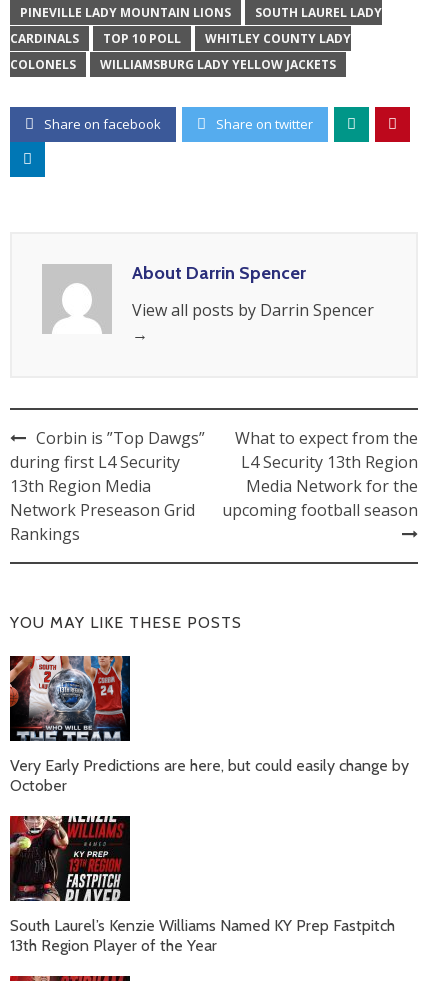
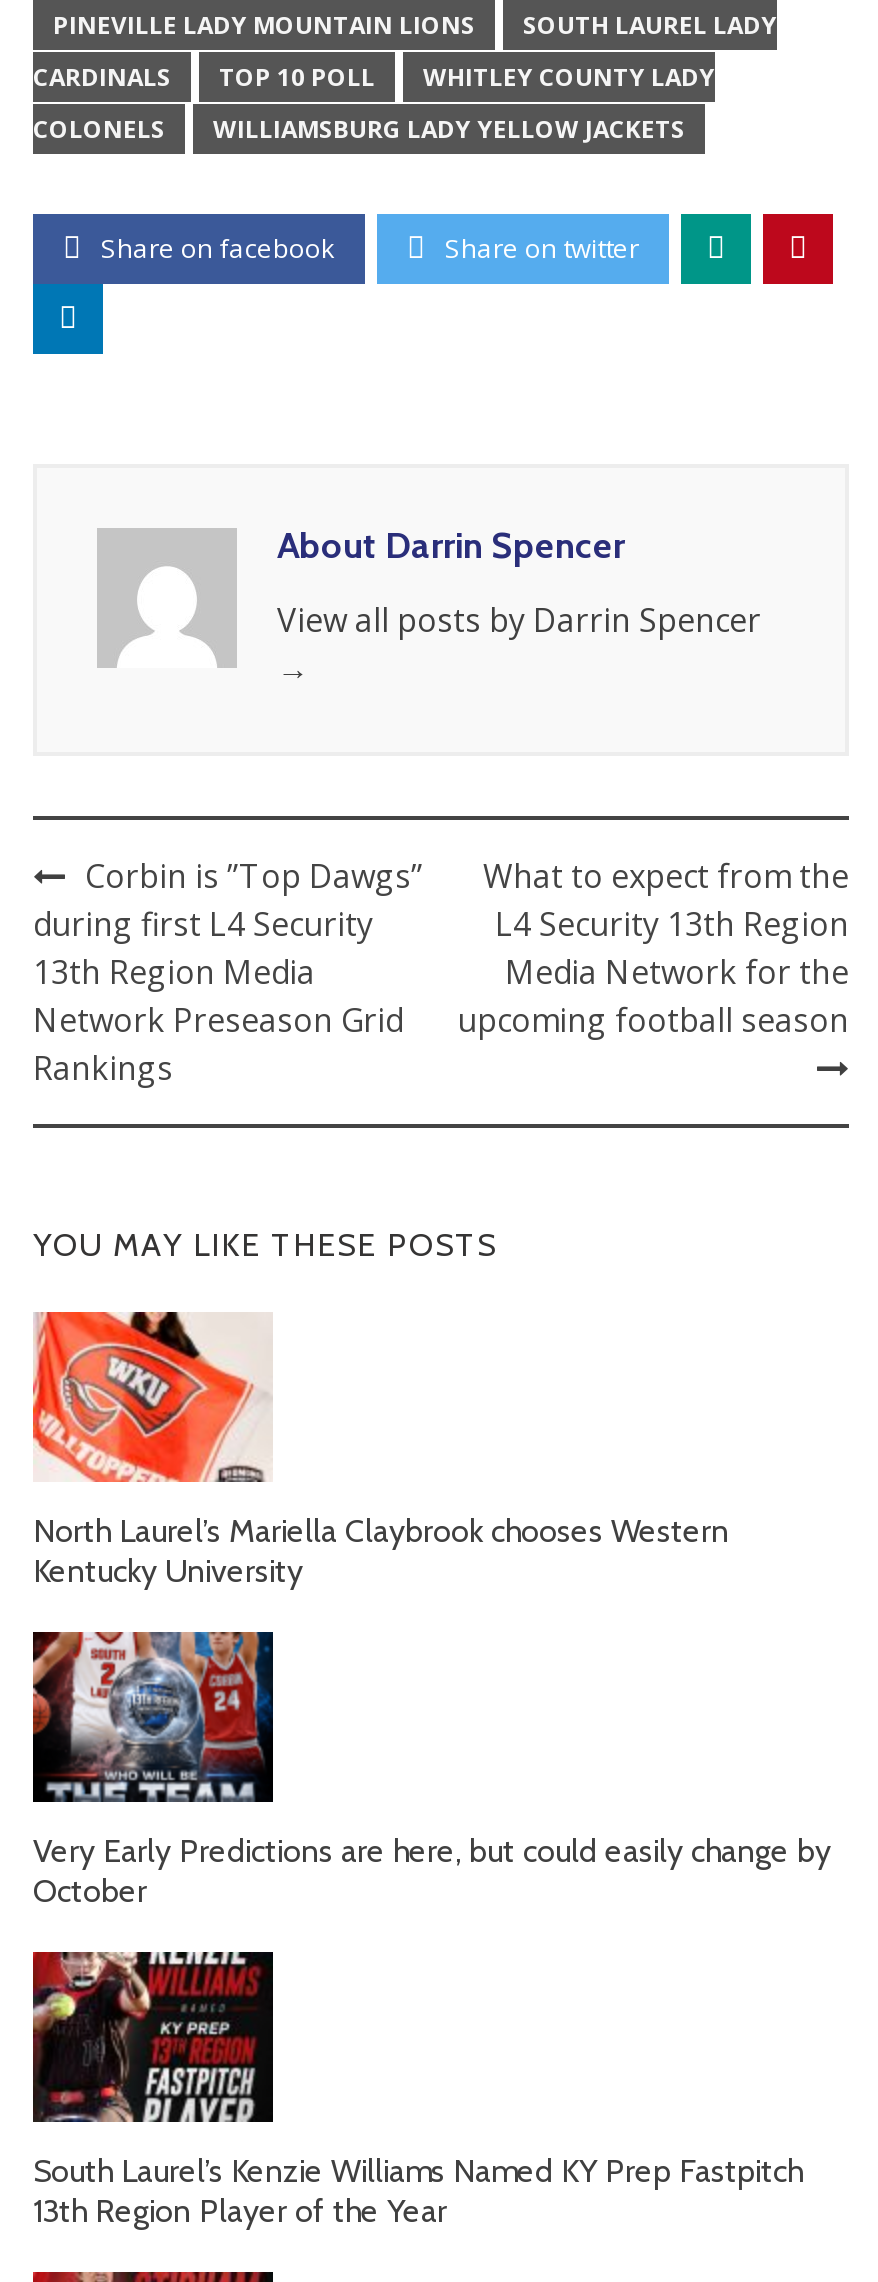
+ [image]
+ North Laurel’s Mariella Claybrook chooses Western
+ Kentucky University
